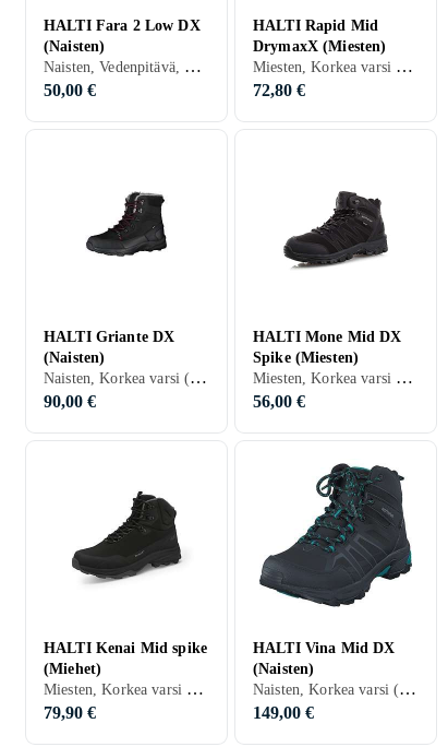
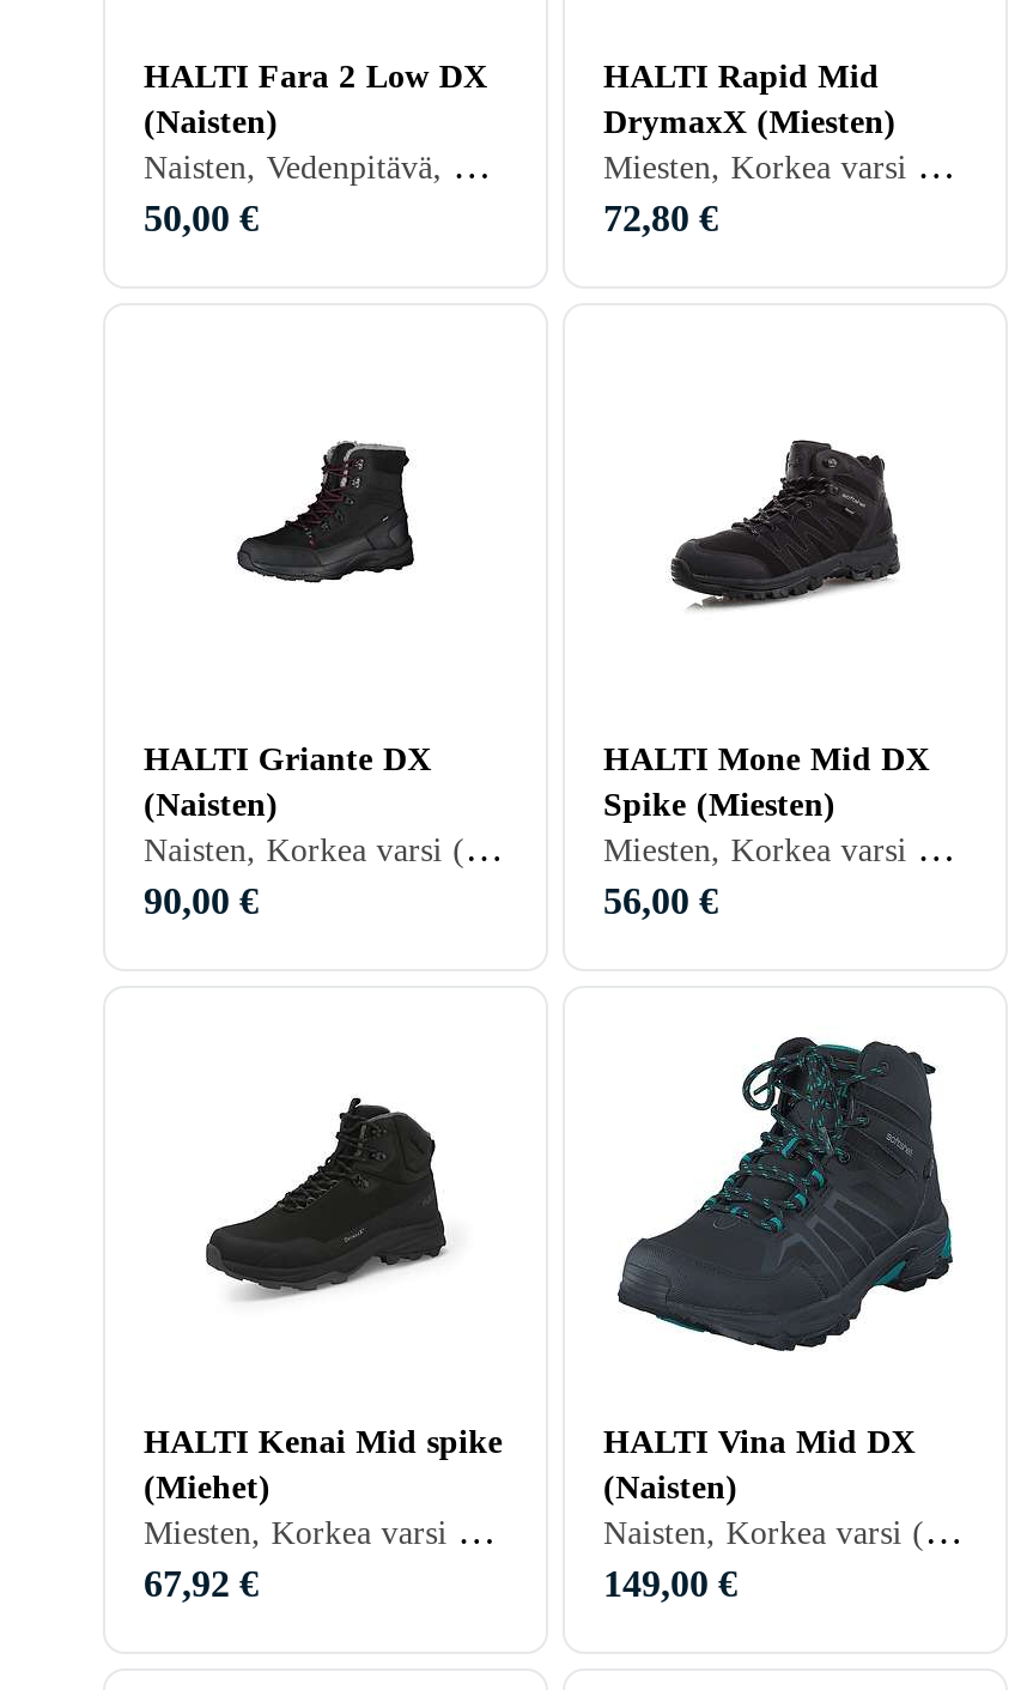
- 79,90 €
+ 67,92 €
